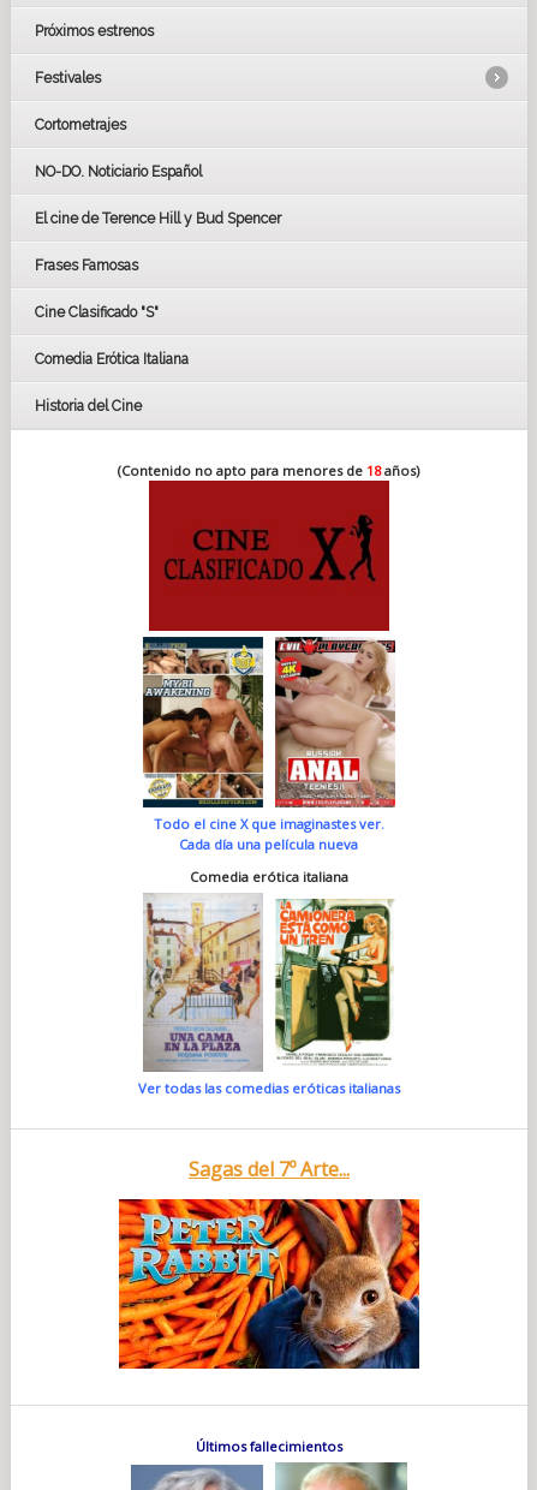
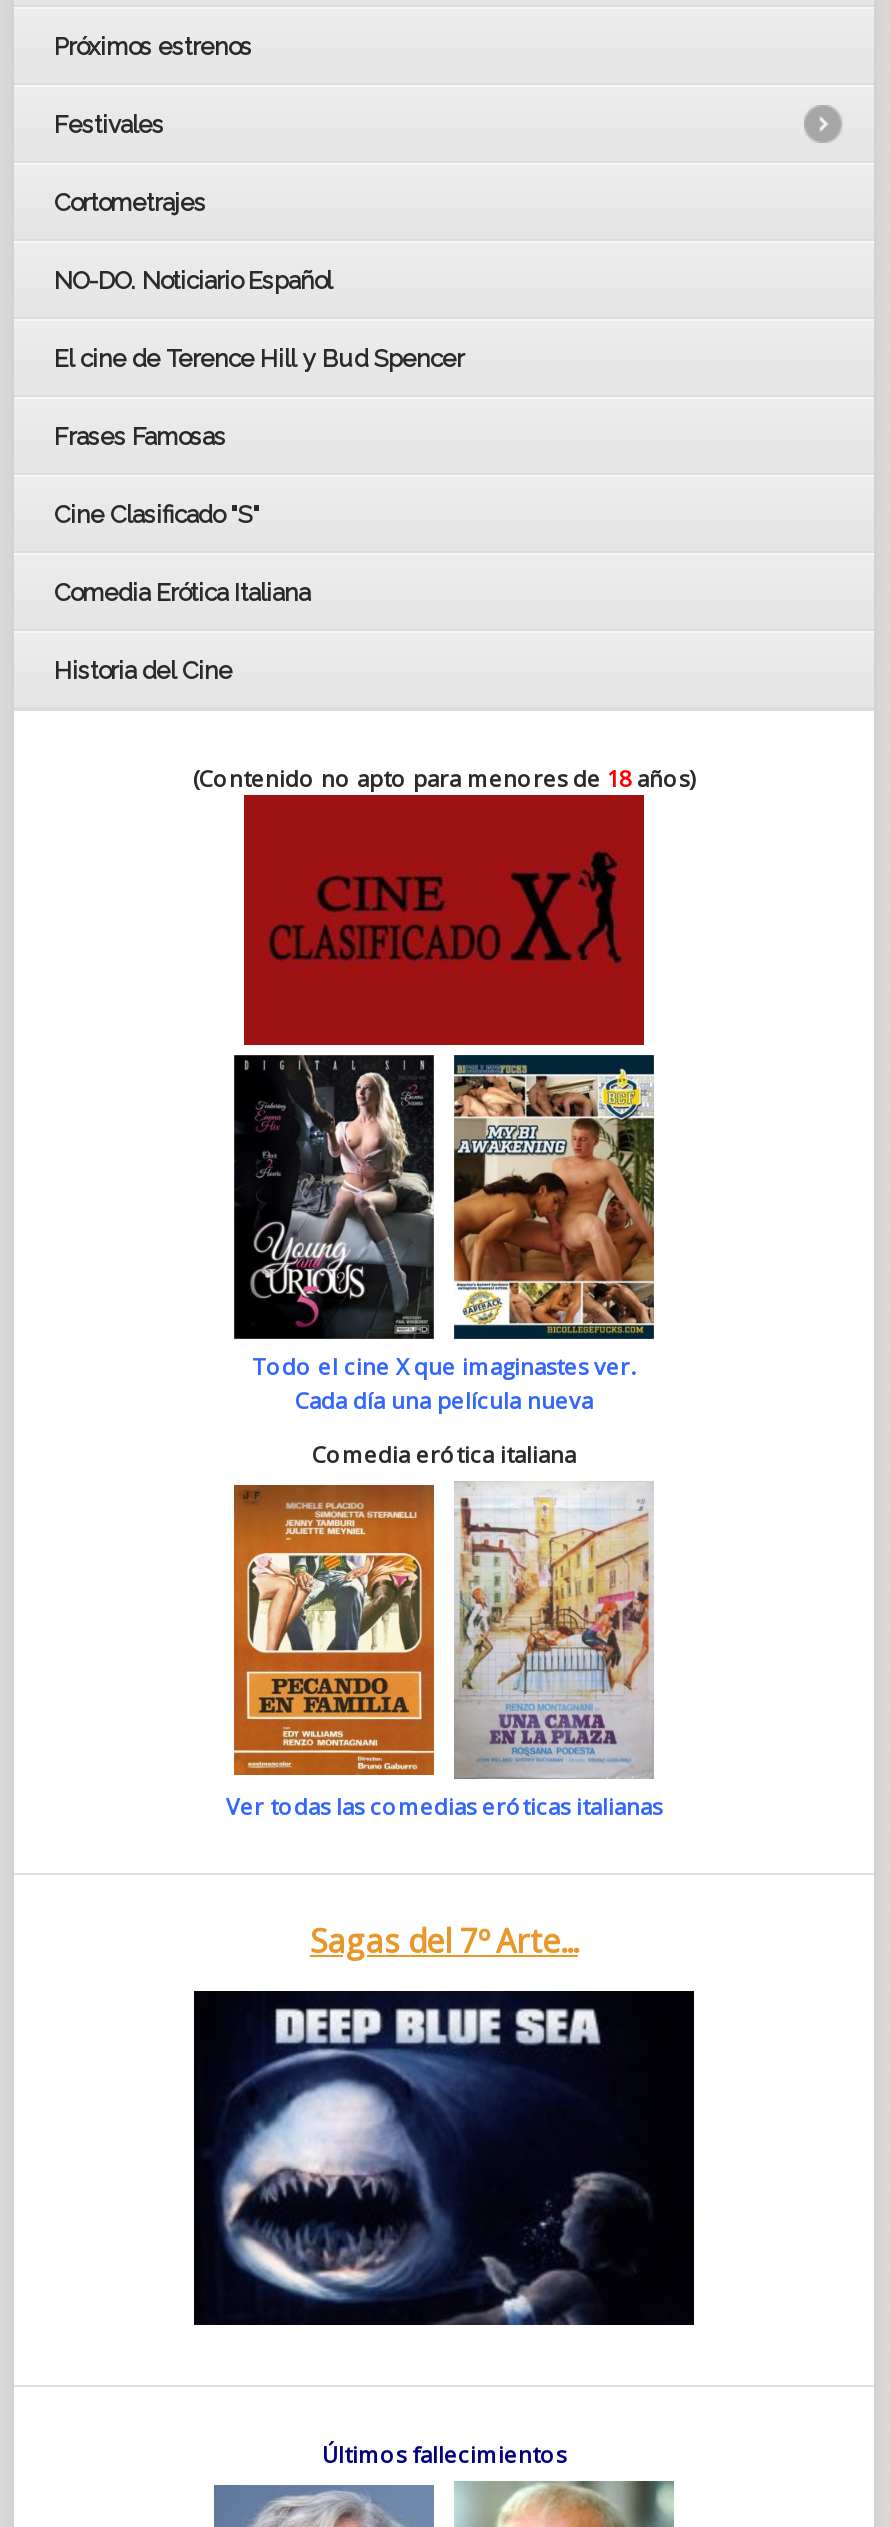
- [image]
+ [image]

- [image]
+ [image]

- [image]
+ [image]

- [image]
+ [image]

- [image]
+ [image]
